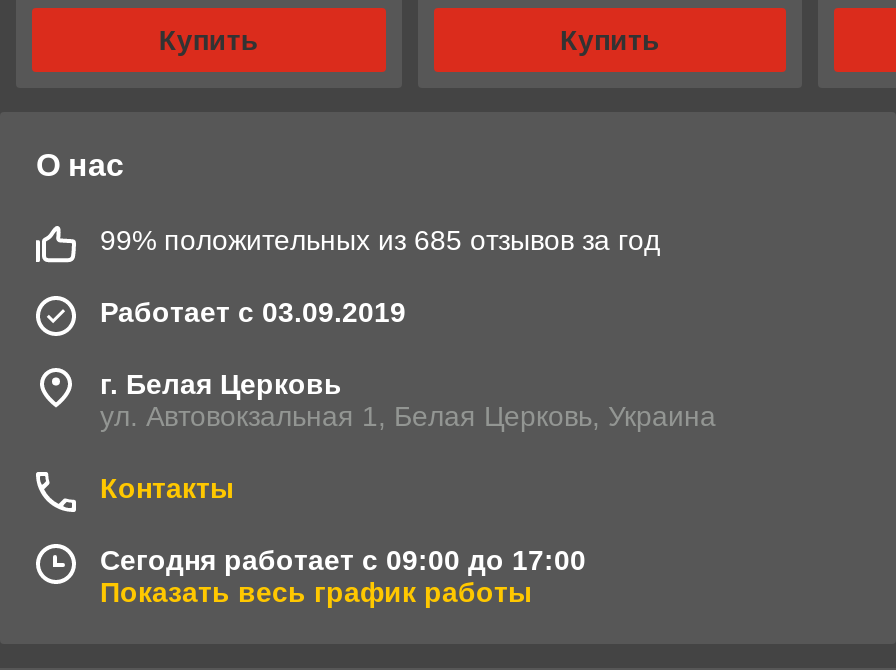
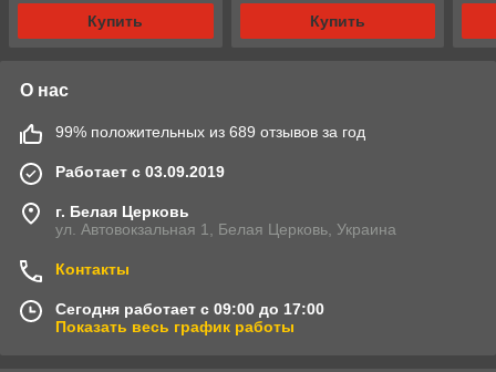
- 99% положительных из 685 отзывов за год
+ 99% положительных из 689 отзывов за год
